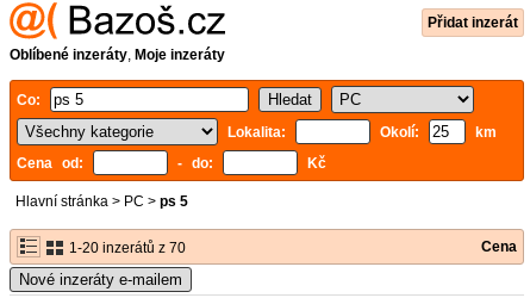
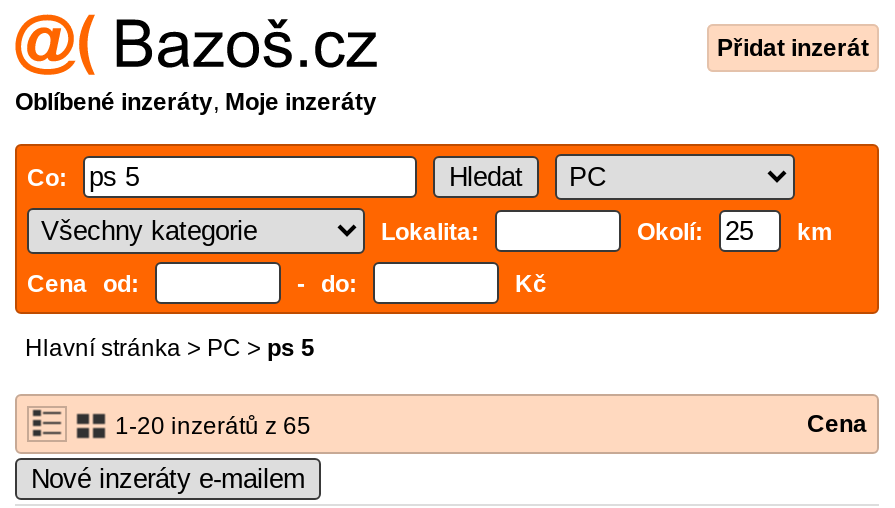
- 1-20 inzerátů z 70
+ 1-20 inzerátů z 65
